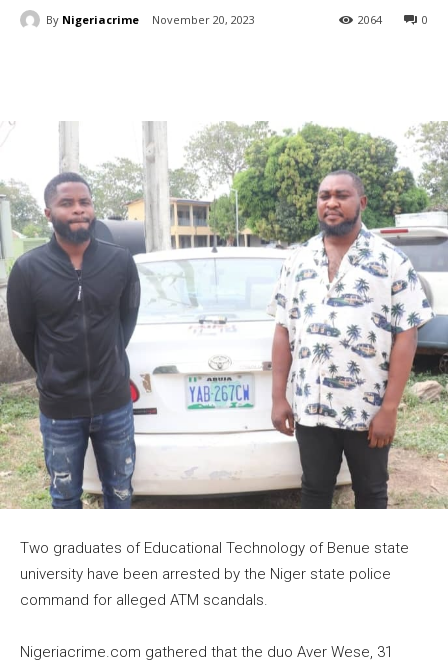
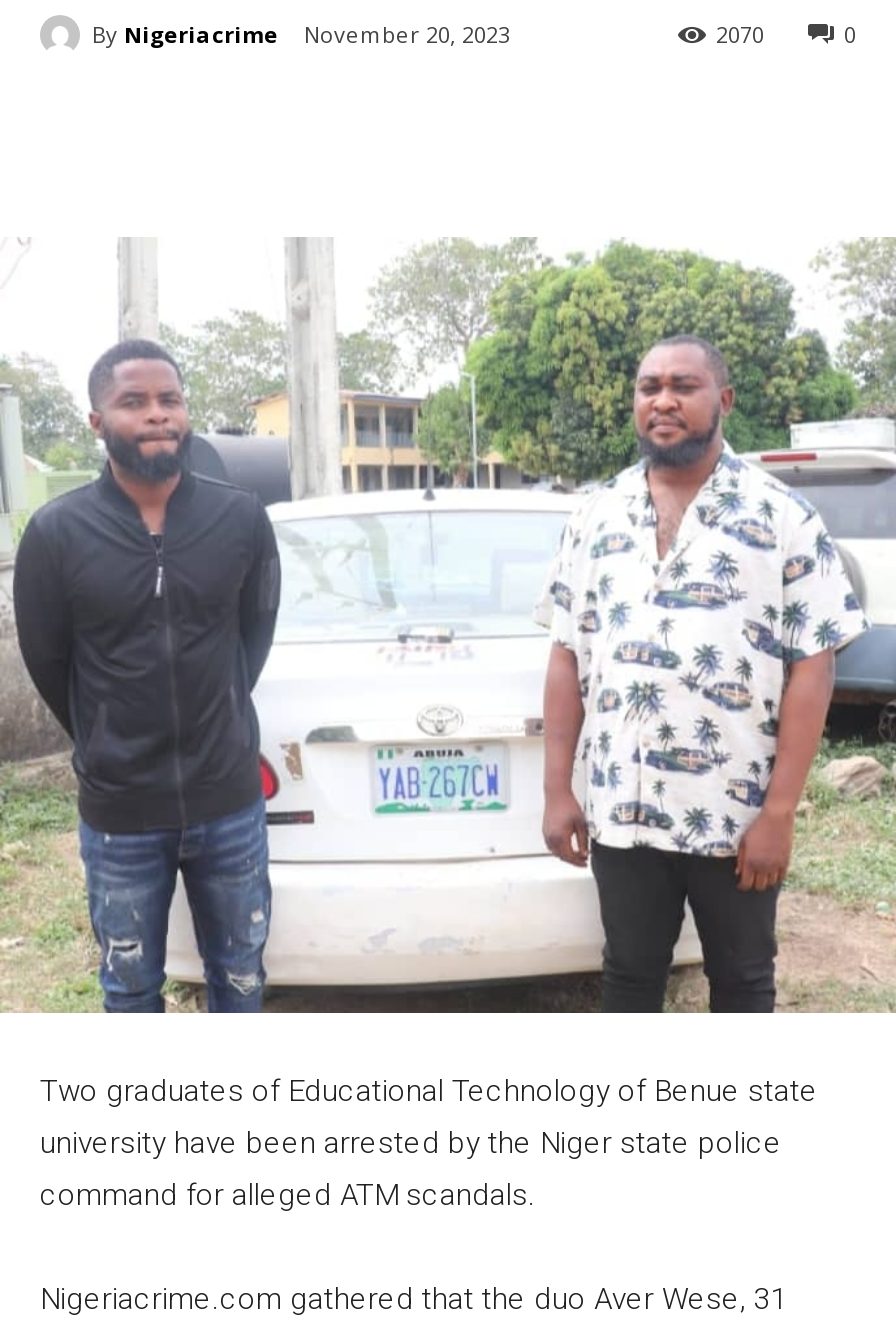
- 2064
+ 2070
